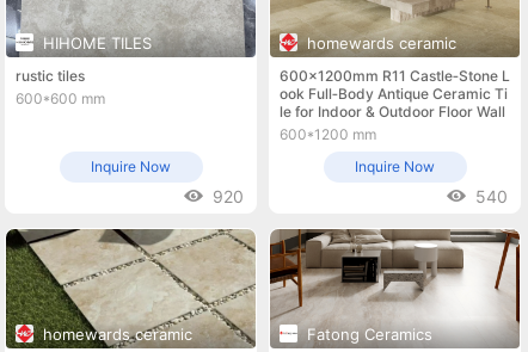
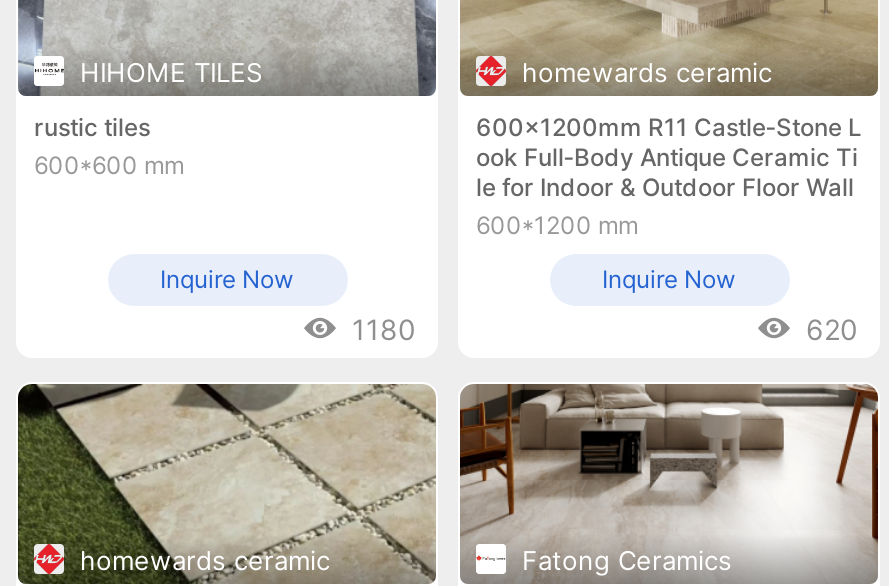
- 920
+ 1180

- 540
+ 620
